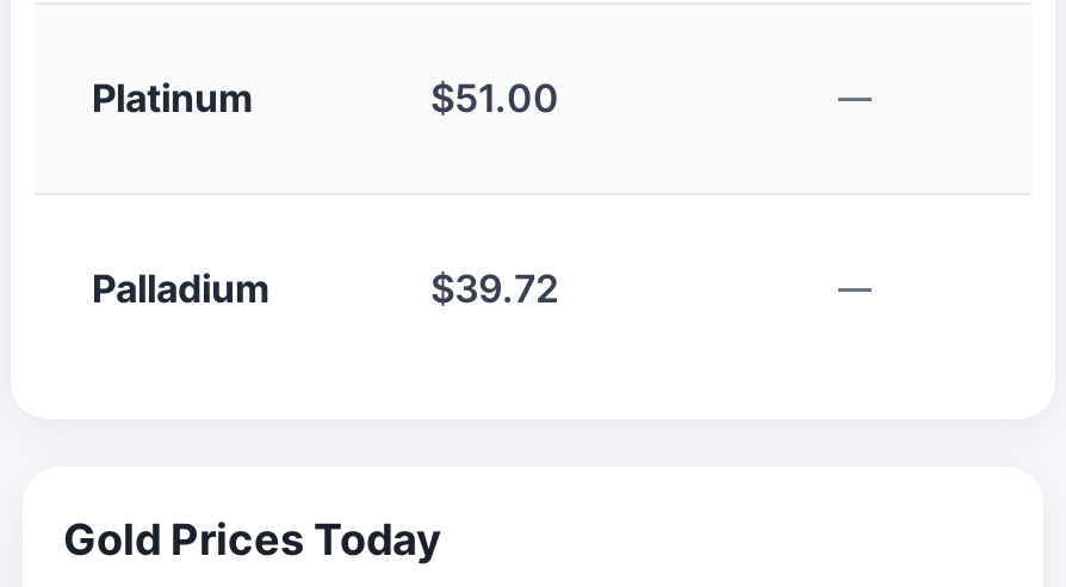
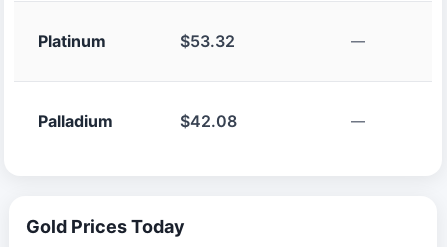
- $51.00
+ $53.32

- $39.72
+ $42.08
